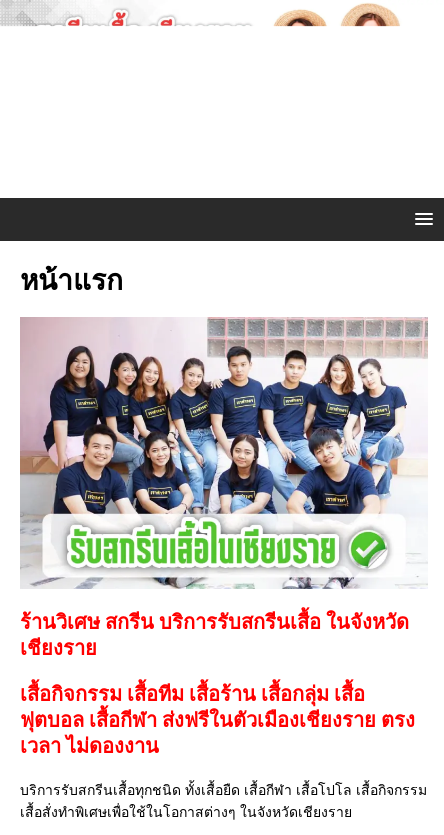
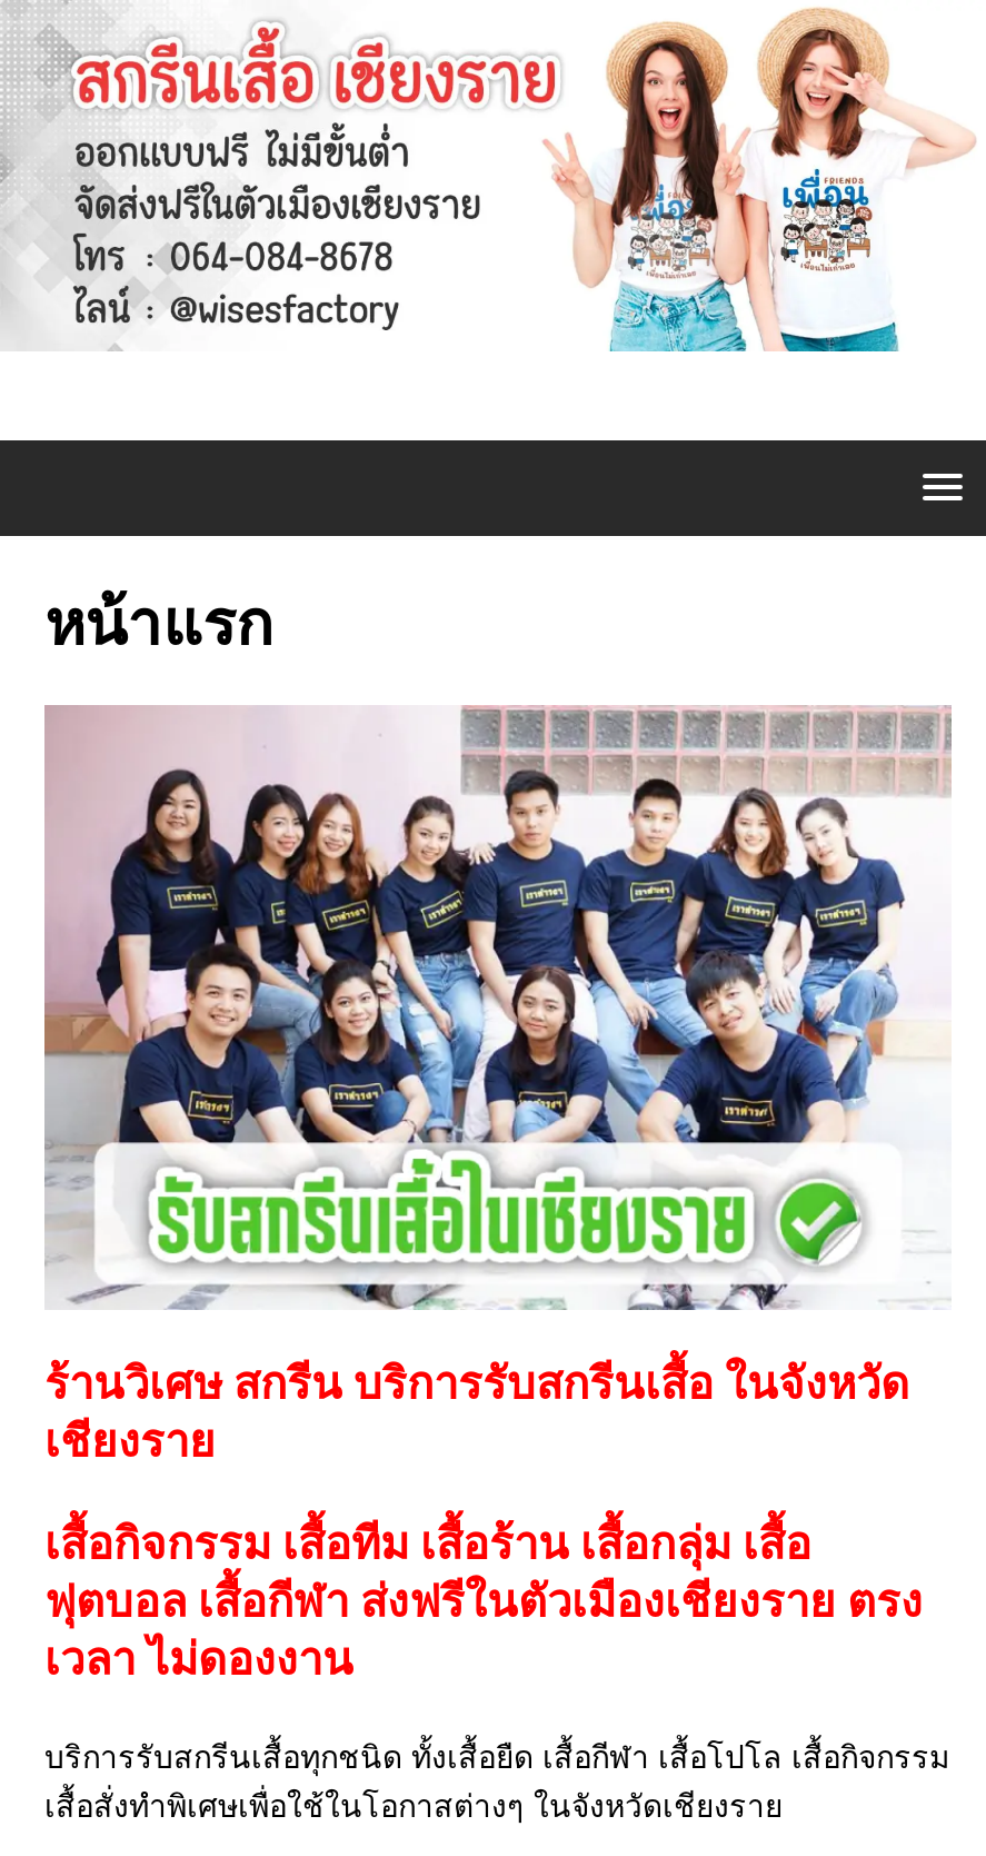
+ [image]
